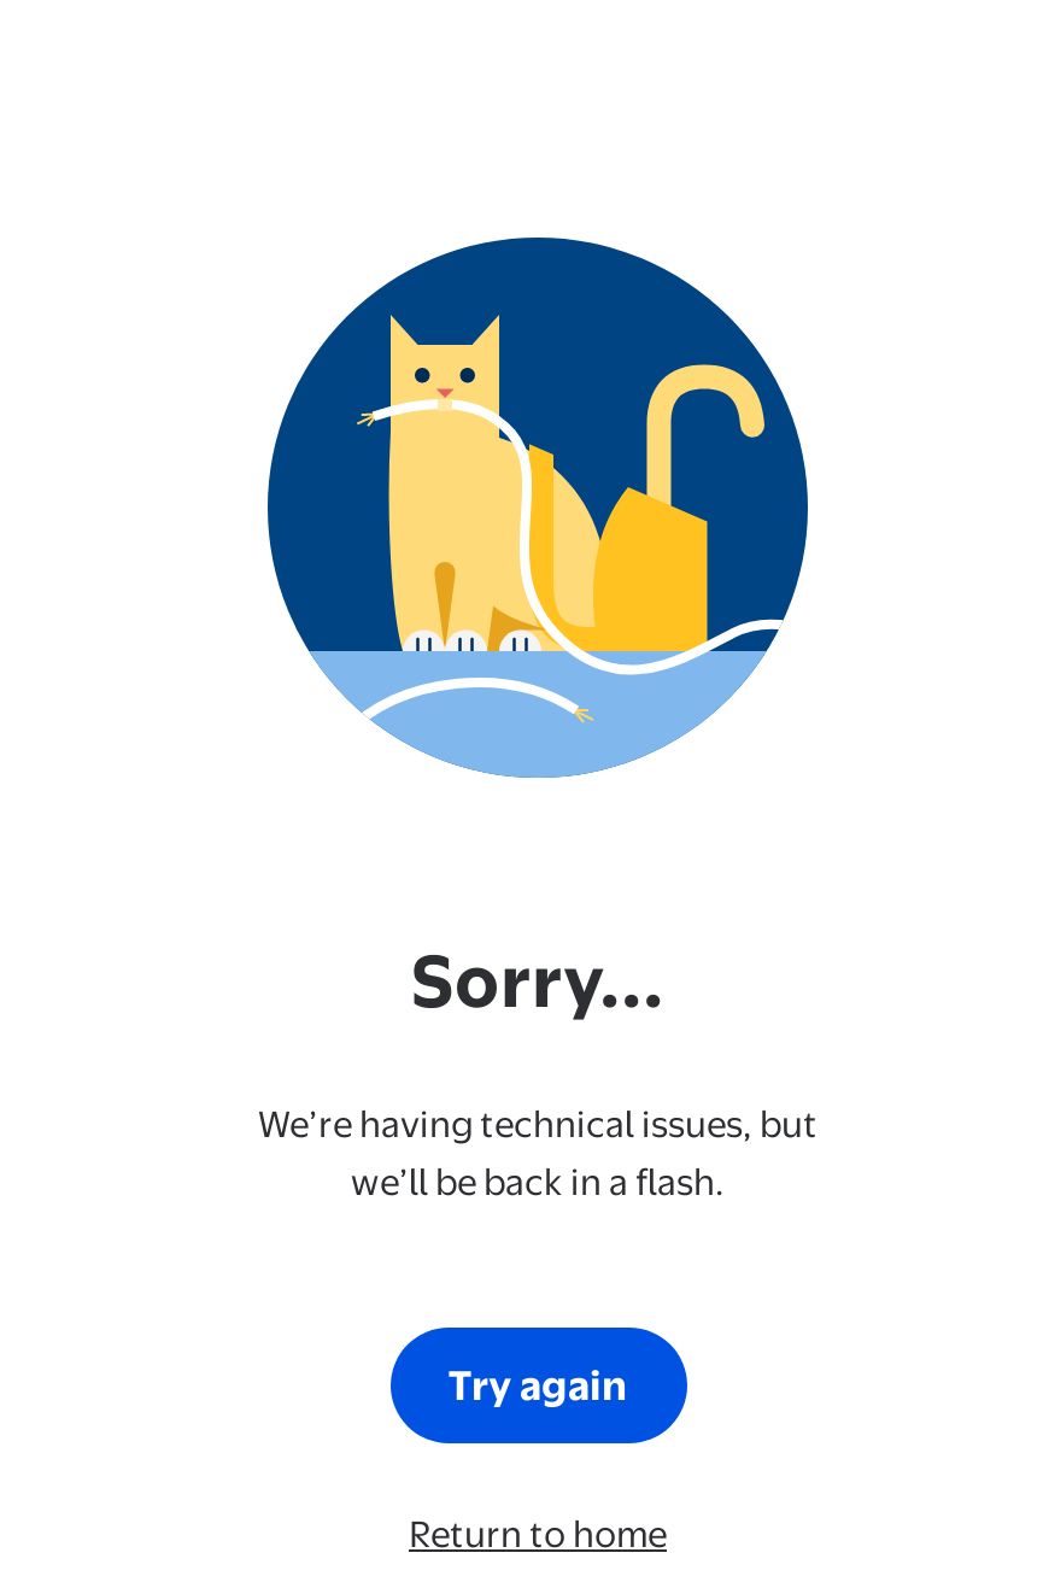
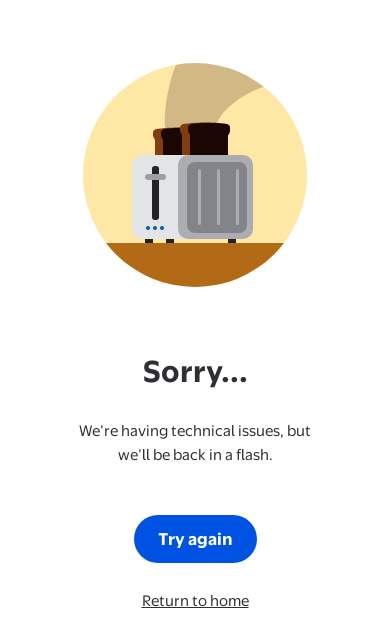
- [image]
+ [image]
